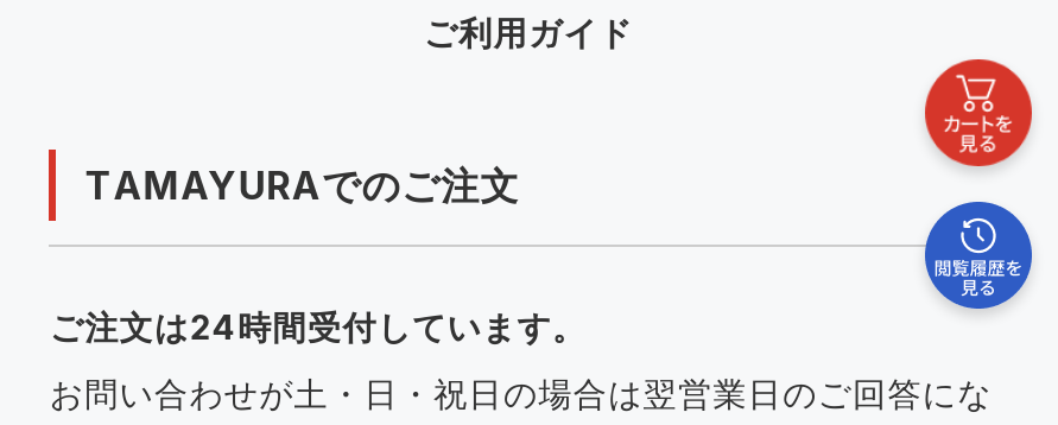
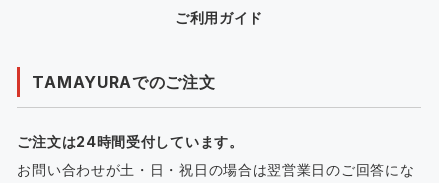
- [image]

- [image]
